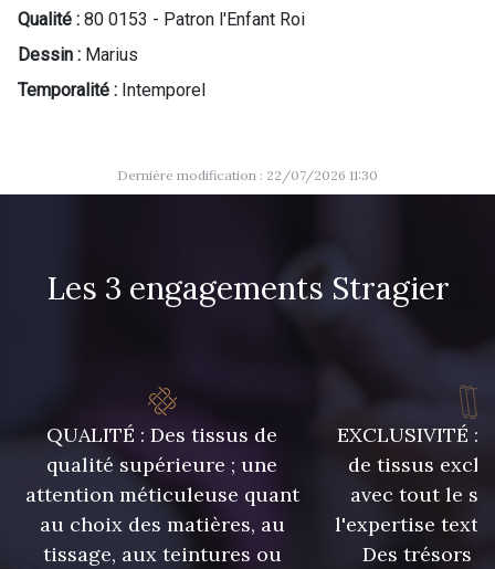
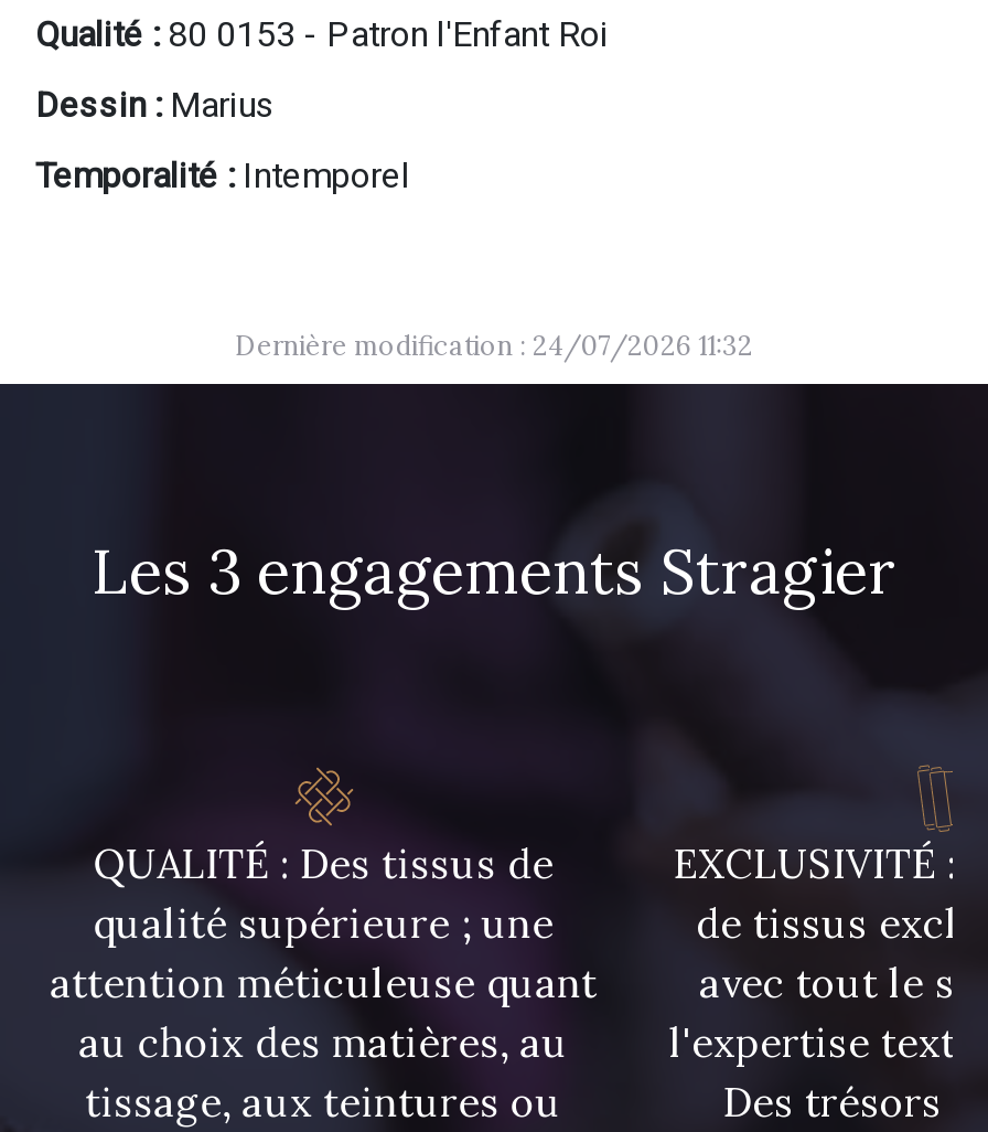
- Dernière modification : 22/07/2026 11:30
+ Dernière modification : 24/07/2026 11:32
